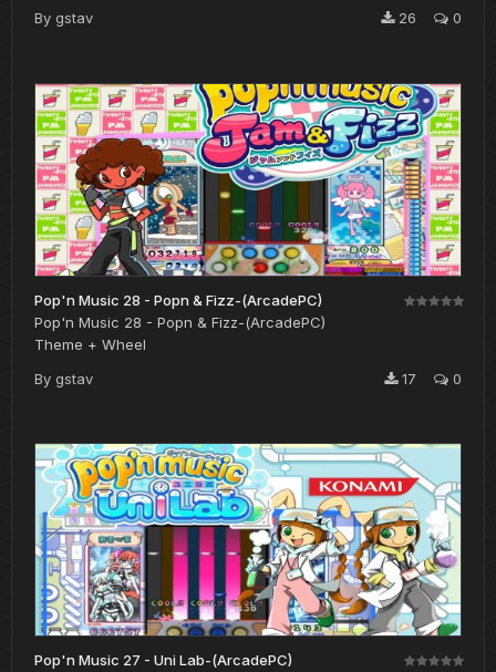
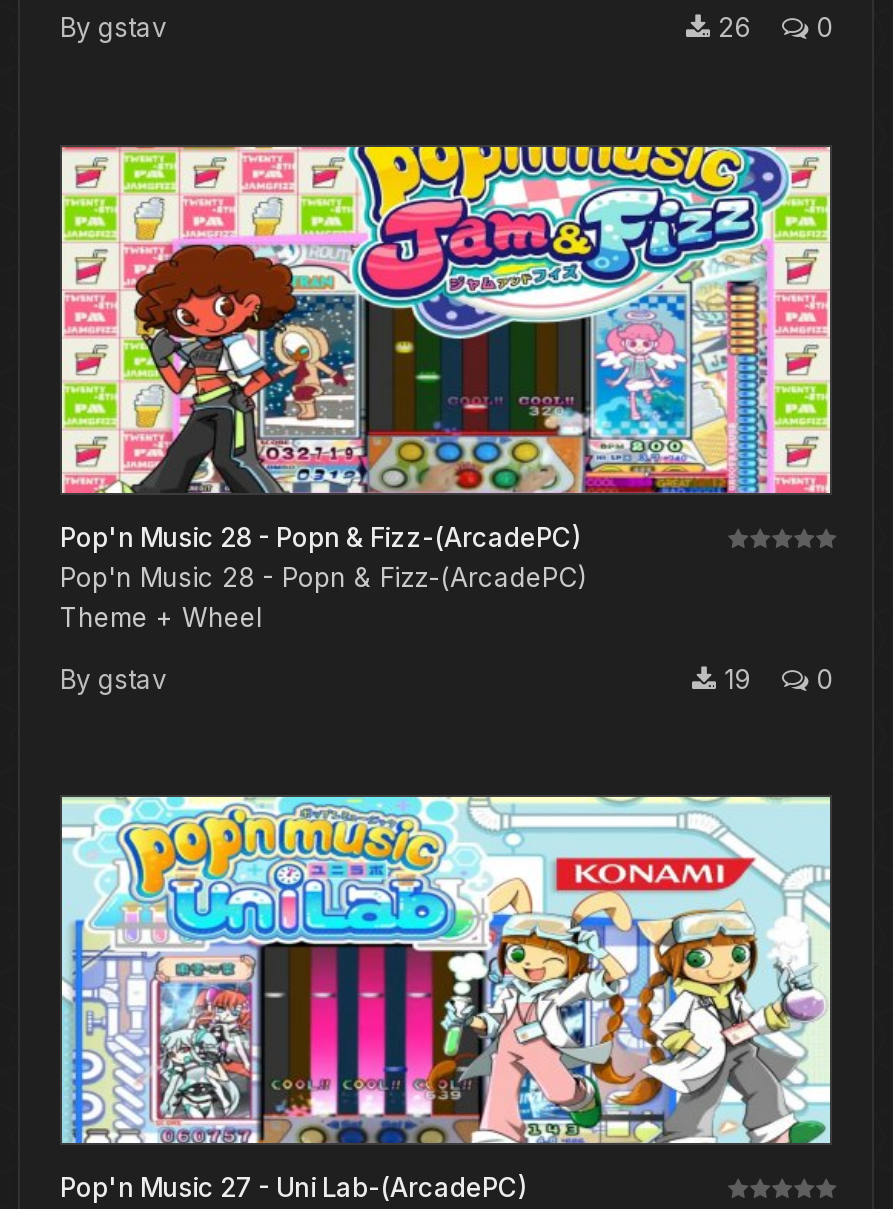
- 17 0
+ 19 0
